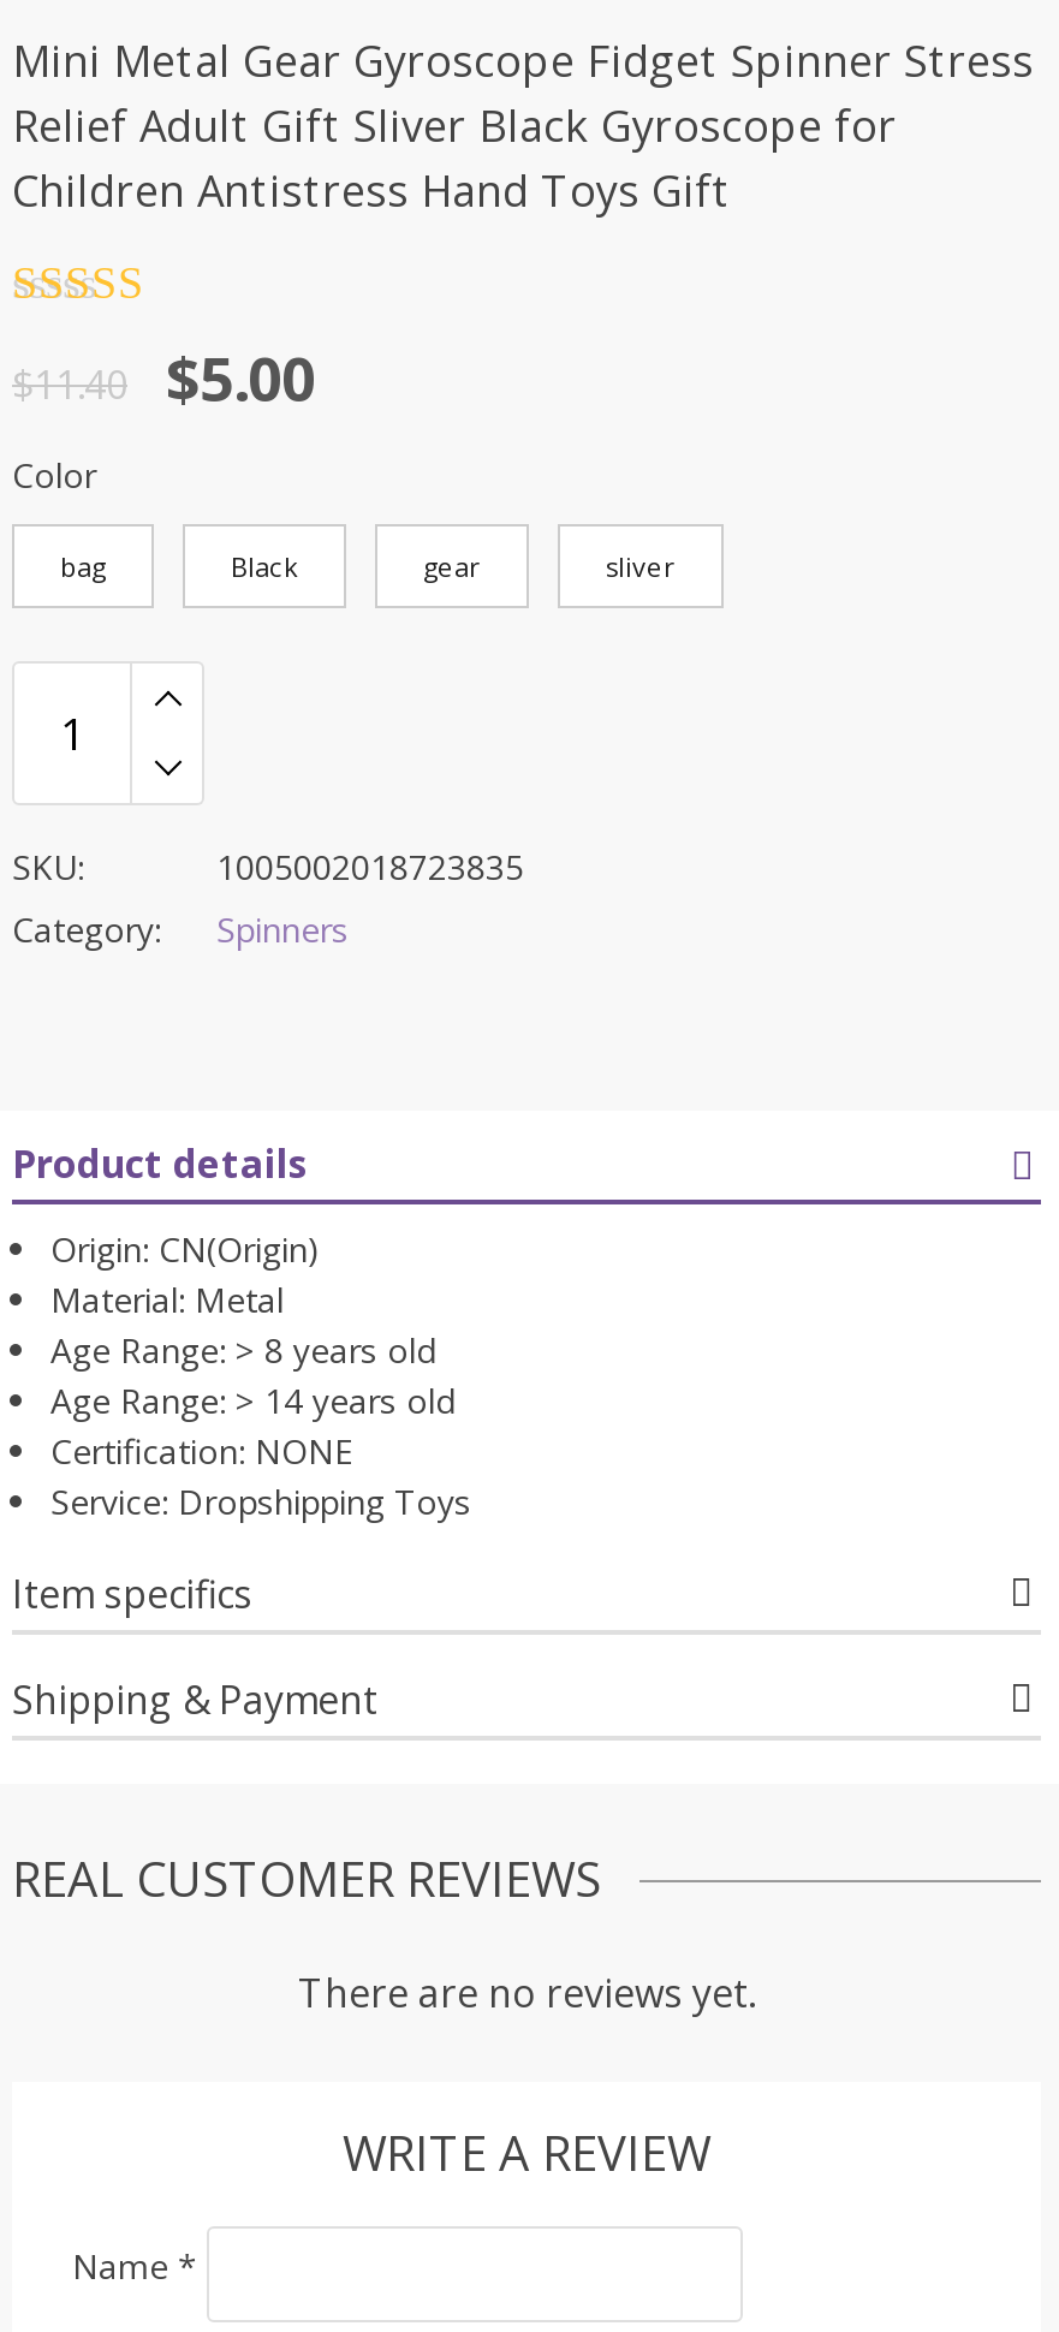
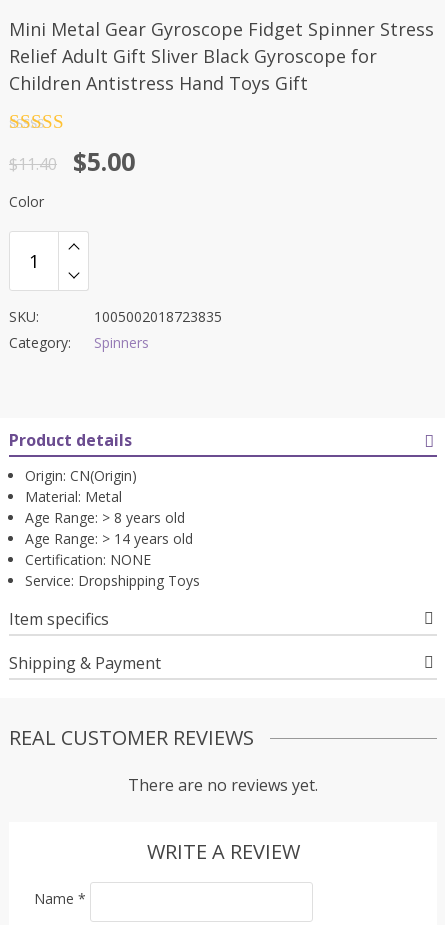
- bag
- Black
- gear
- sliver
